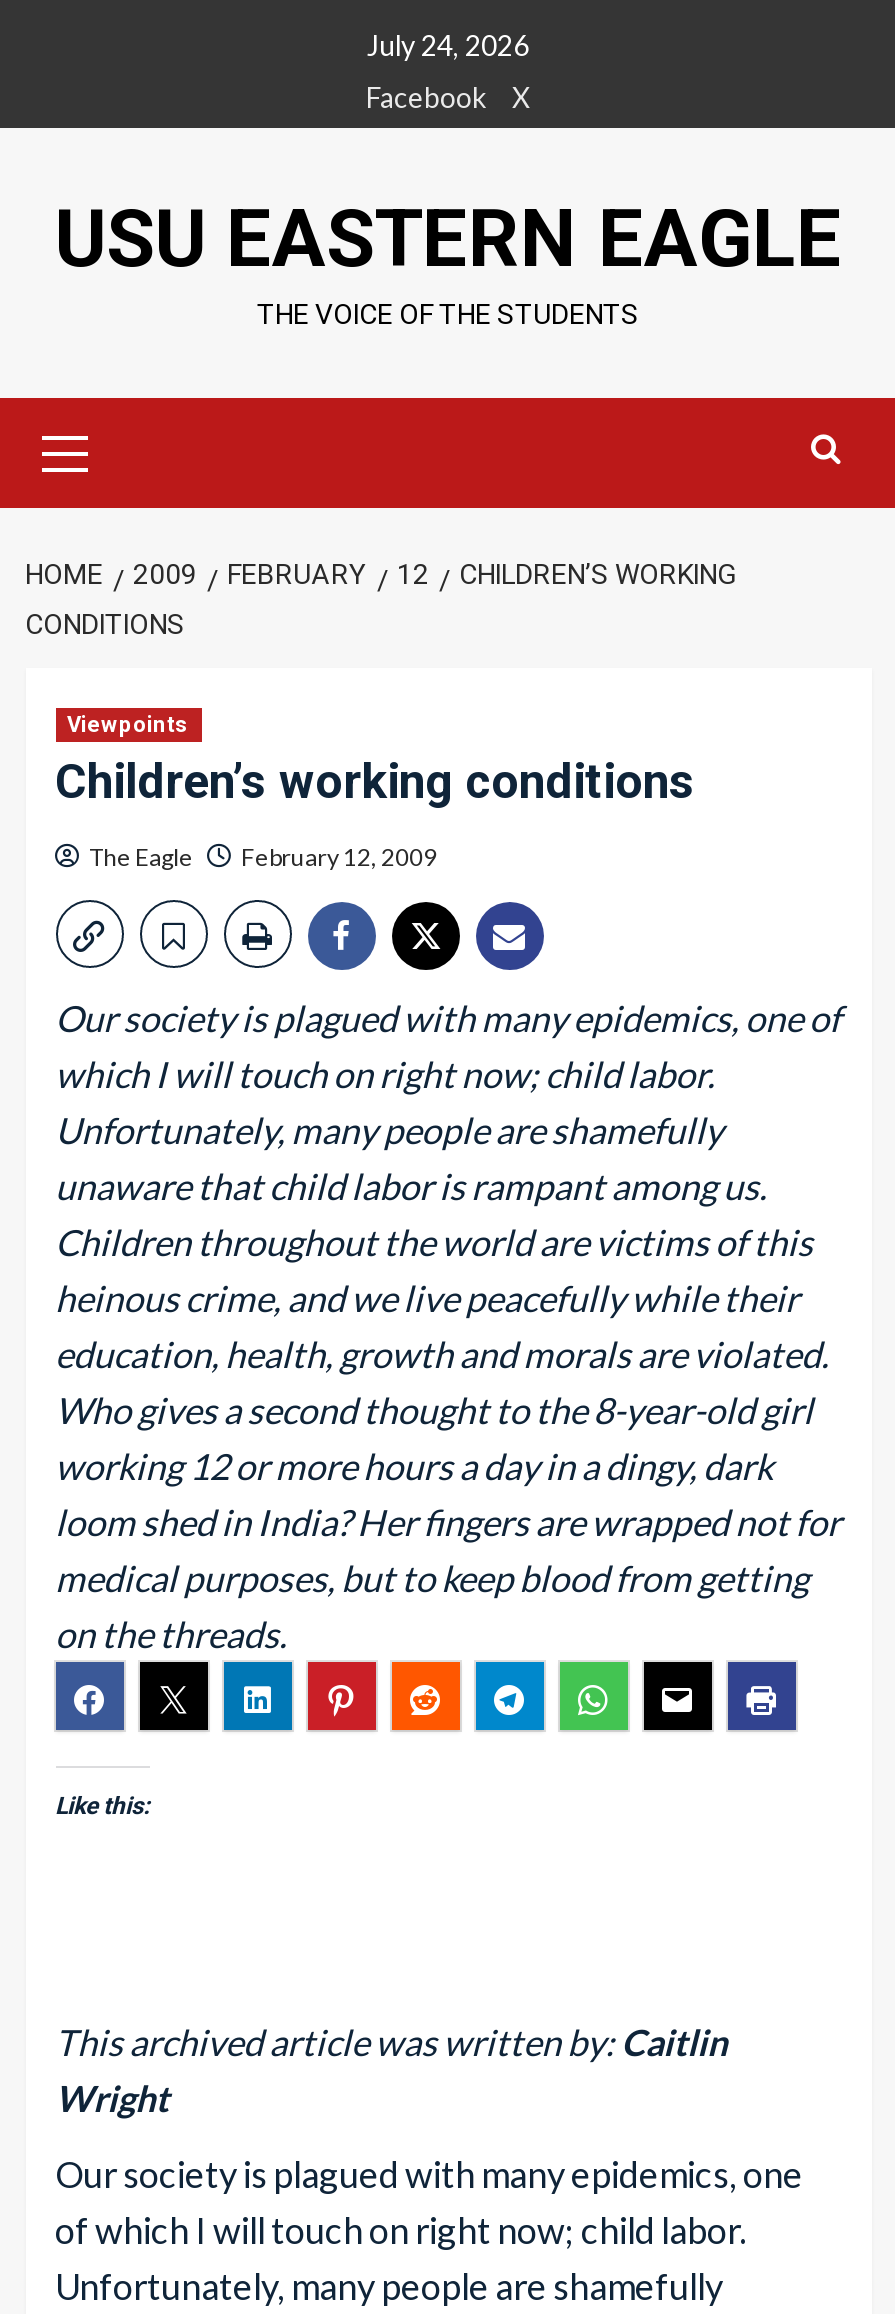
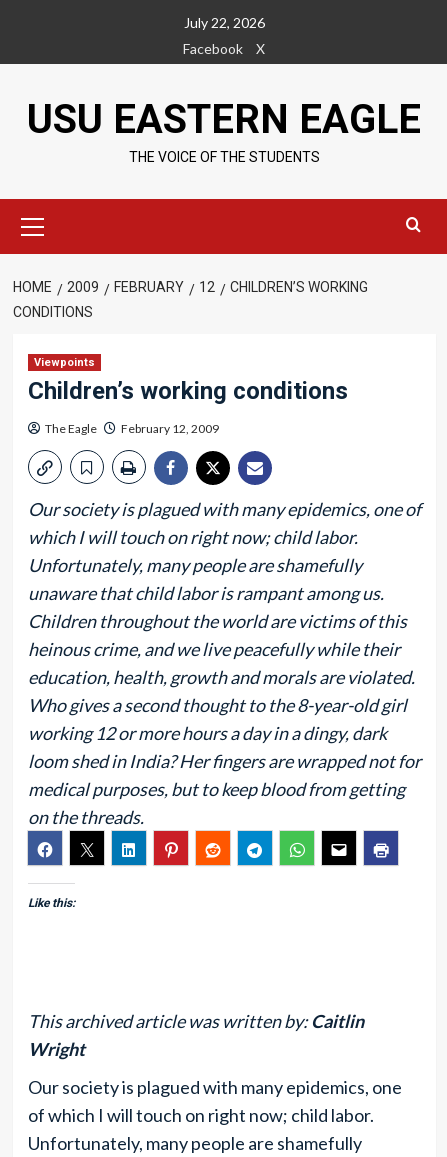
- July 24, 2026
+ July 22, 2026
